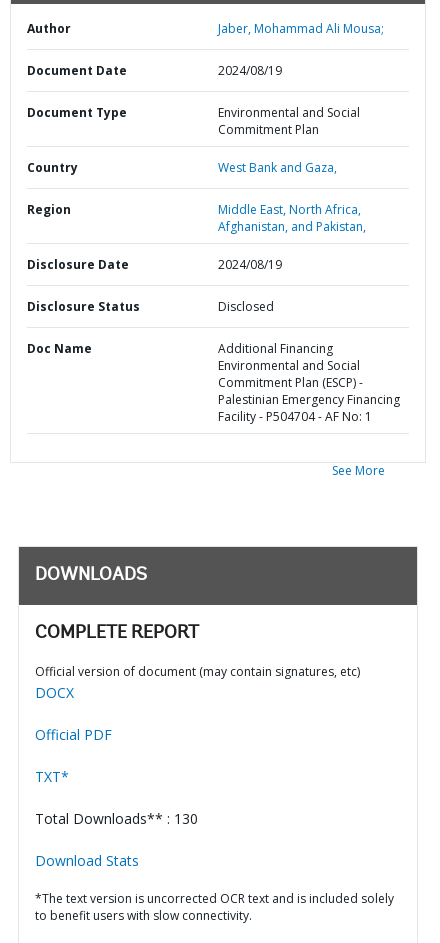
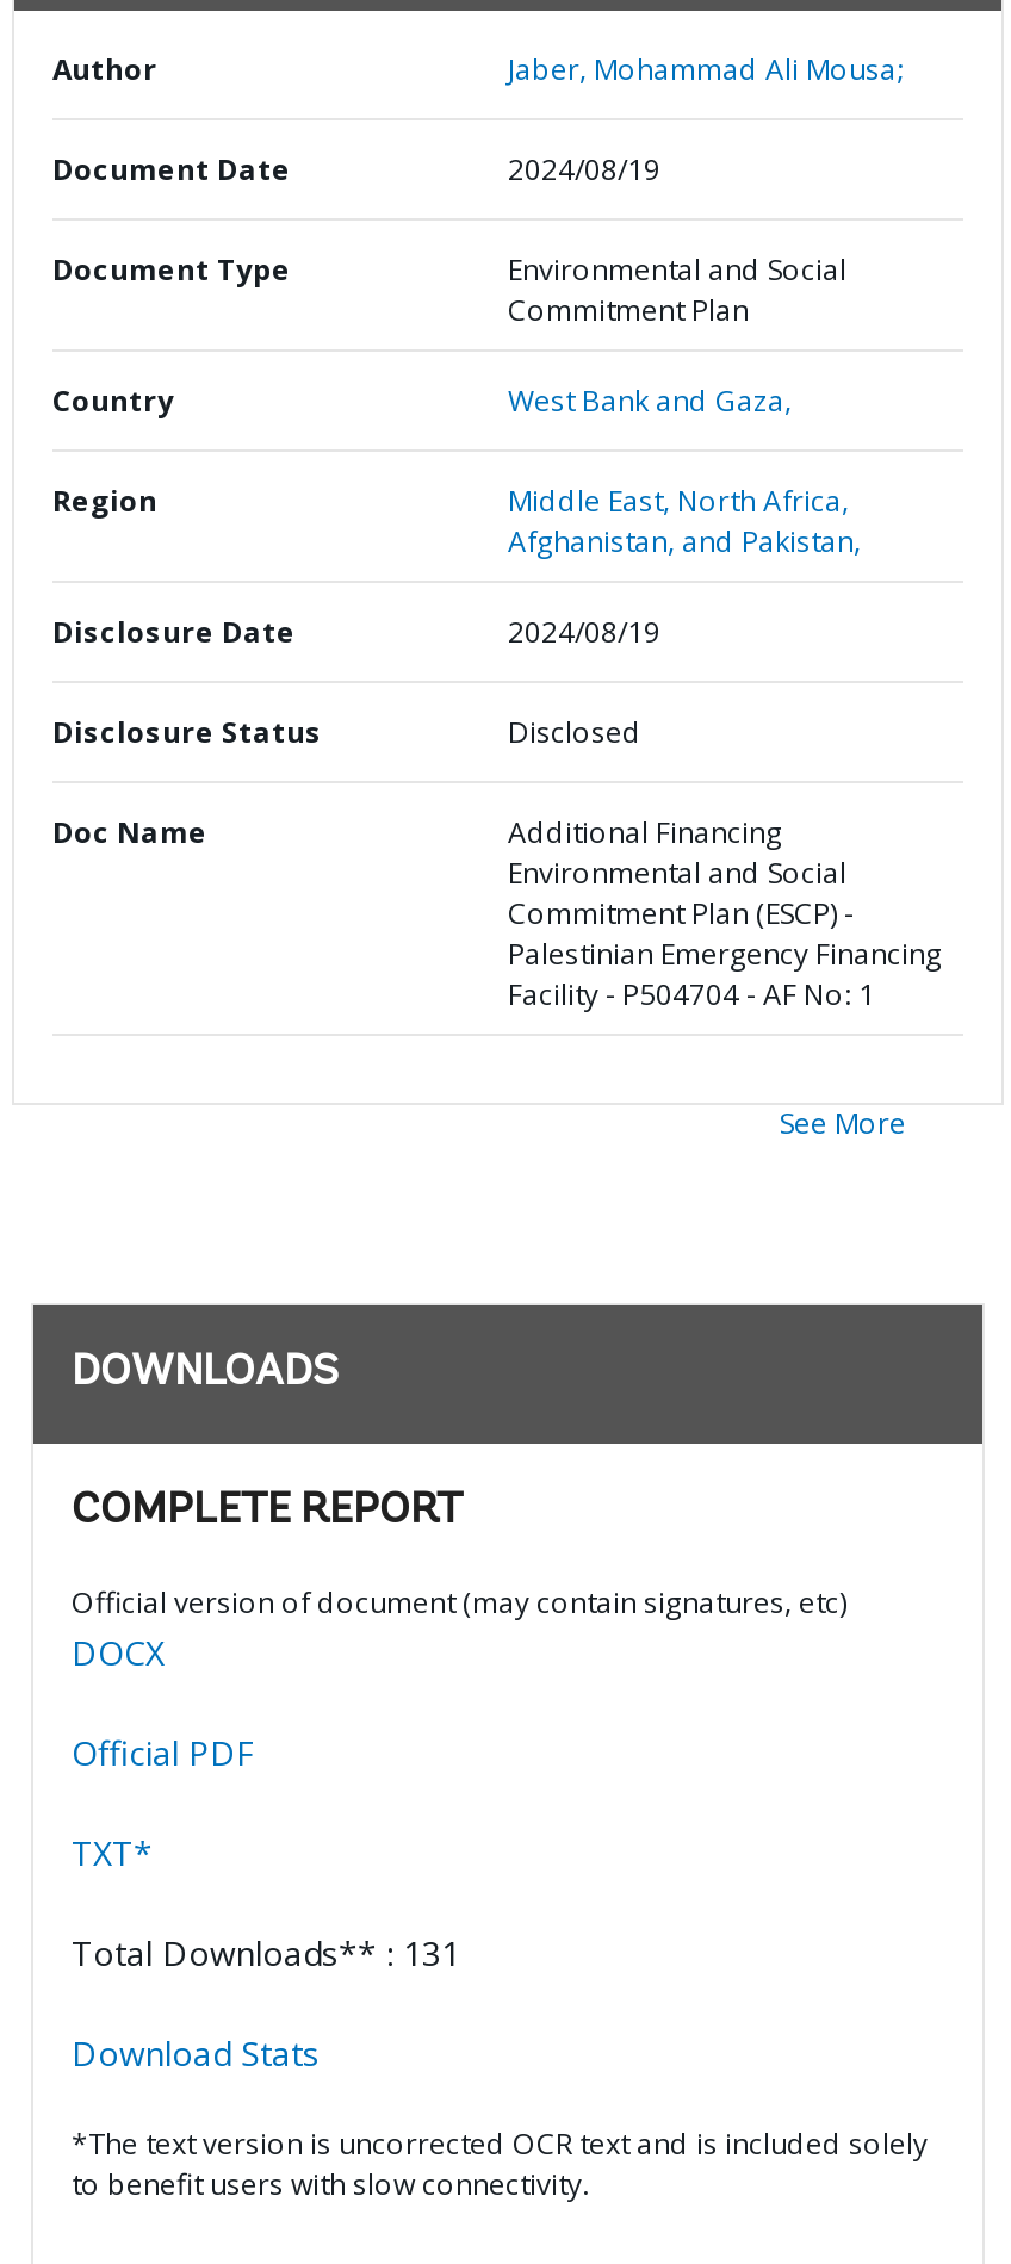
- Total Downloads** : 130
+ Total Downloads** : 131
